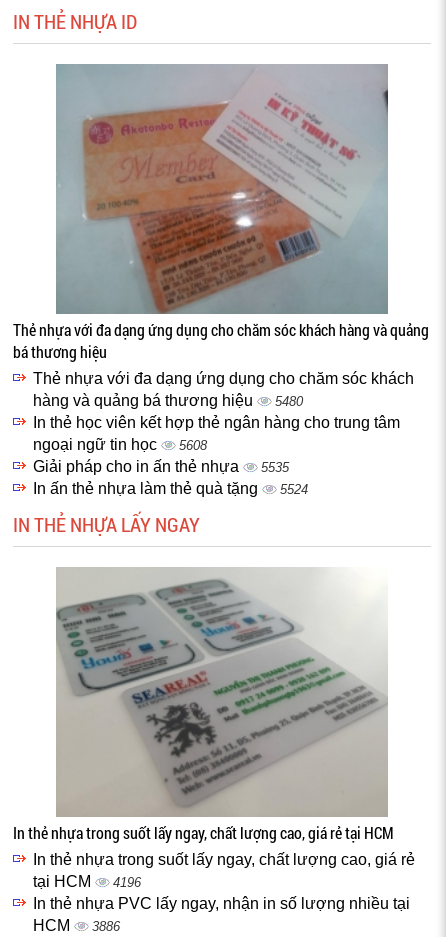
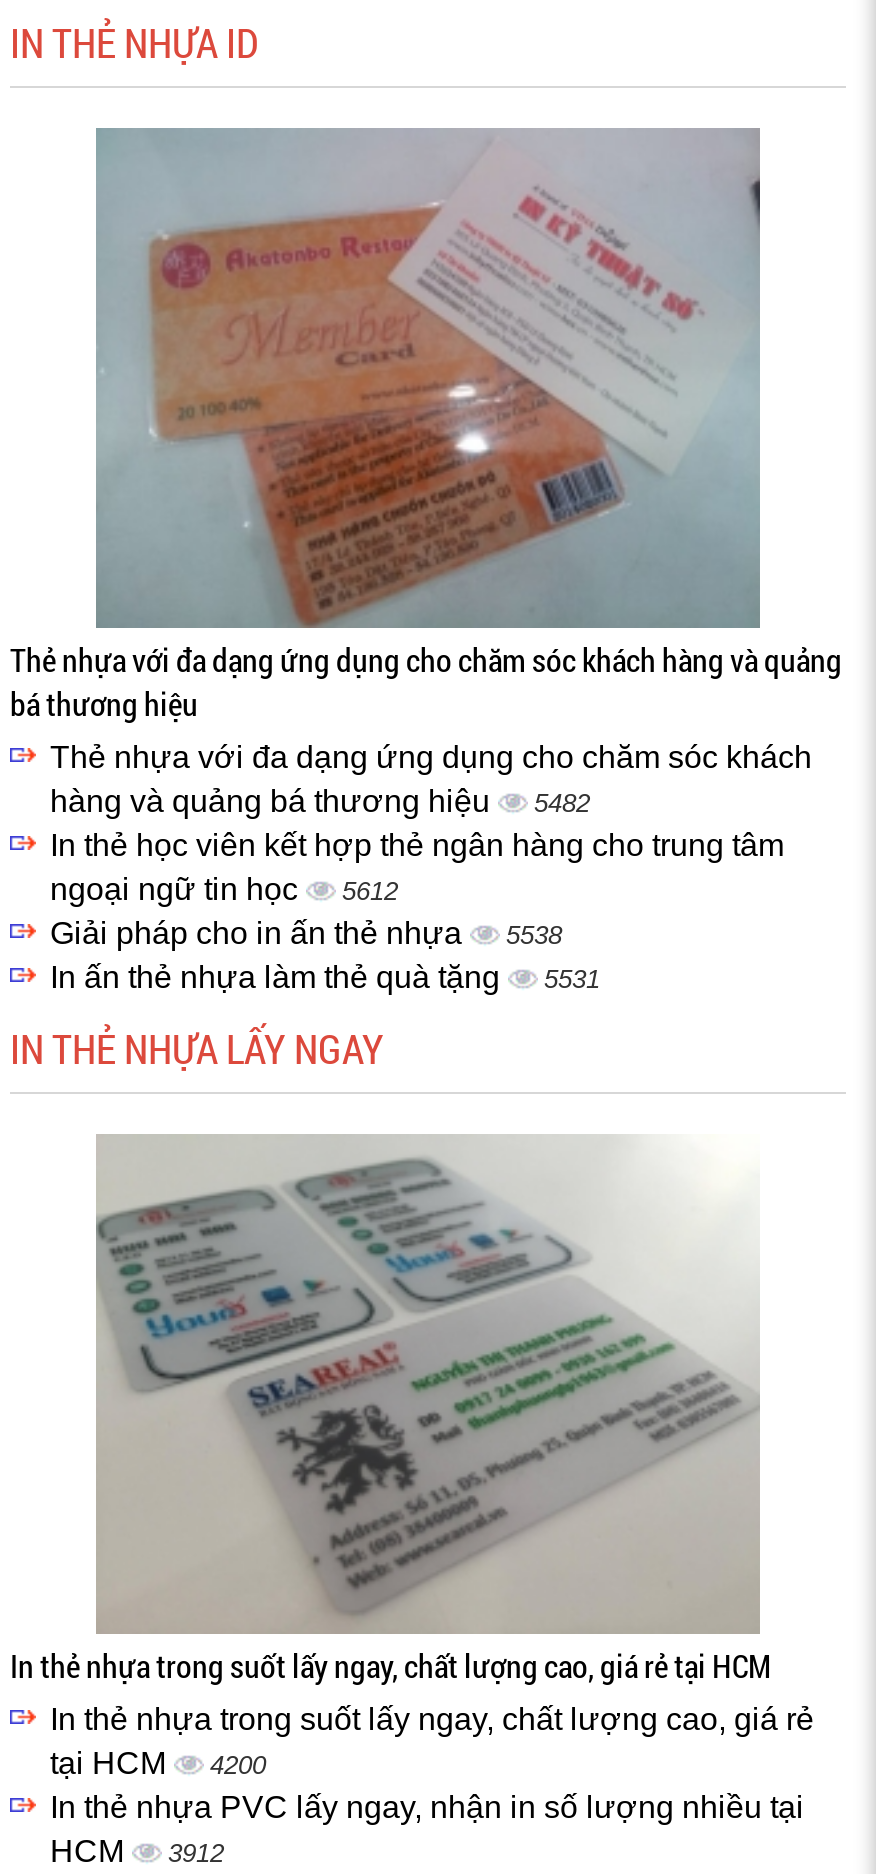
- hàng và quảng bá thương hiệu 5480
+ hàng và quảng bá thương hiệu 5482

- ngoại ngữ tin học 5608
+ ngoại ngữ tin học 5612

- Giải pháp cho in ấn thẻ nhựa 5535
+ Giải pháp cho in ấn thẻ nhựa 5538

- In ấn thẻ nhựa làm thẻ quà tặng 5524
+ In ấn thẻ nhựa làm thẻ quà tặng 5531

- tại HCM 4196
+ tại HCM 4200

- HCM 3886
+ HCM 3912
